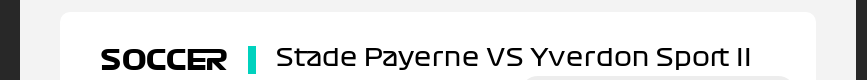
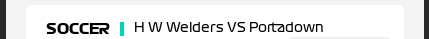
- Stade Payerne VS Yverdon Sport II
+ H W Welders VS Portadown
